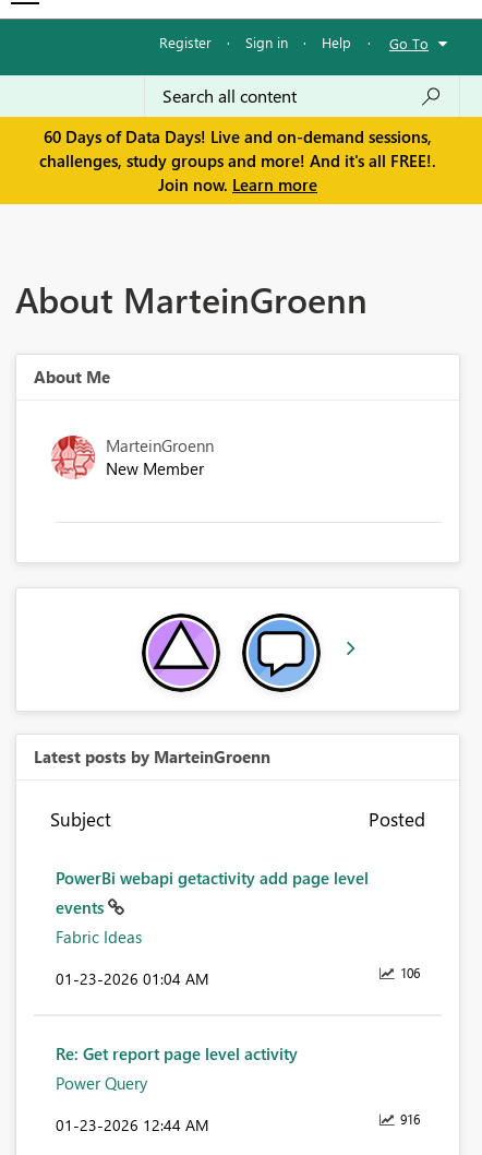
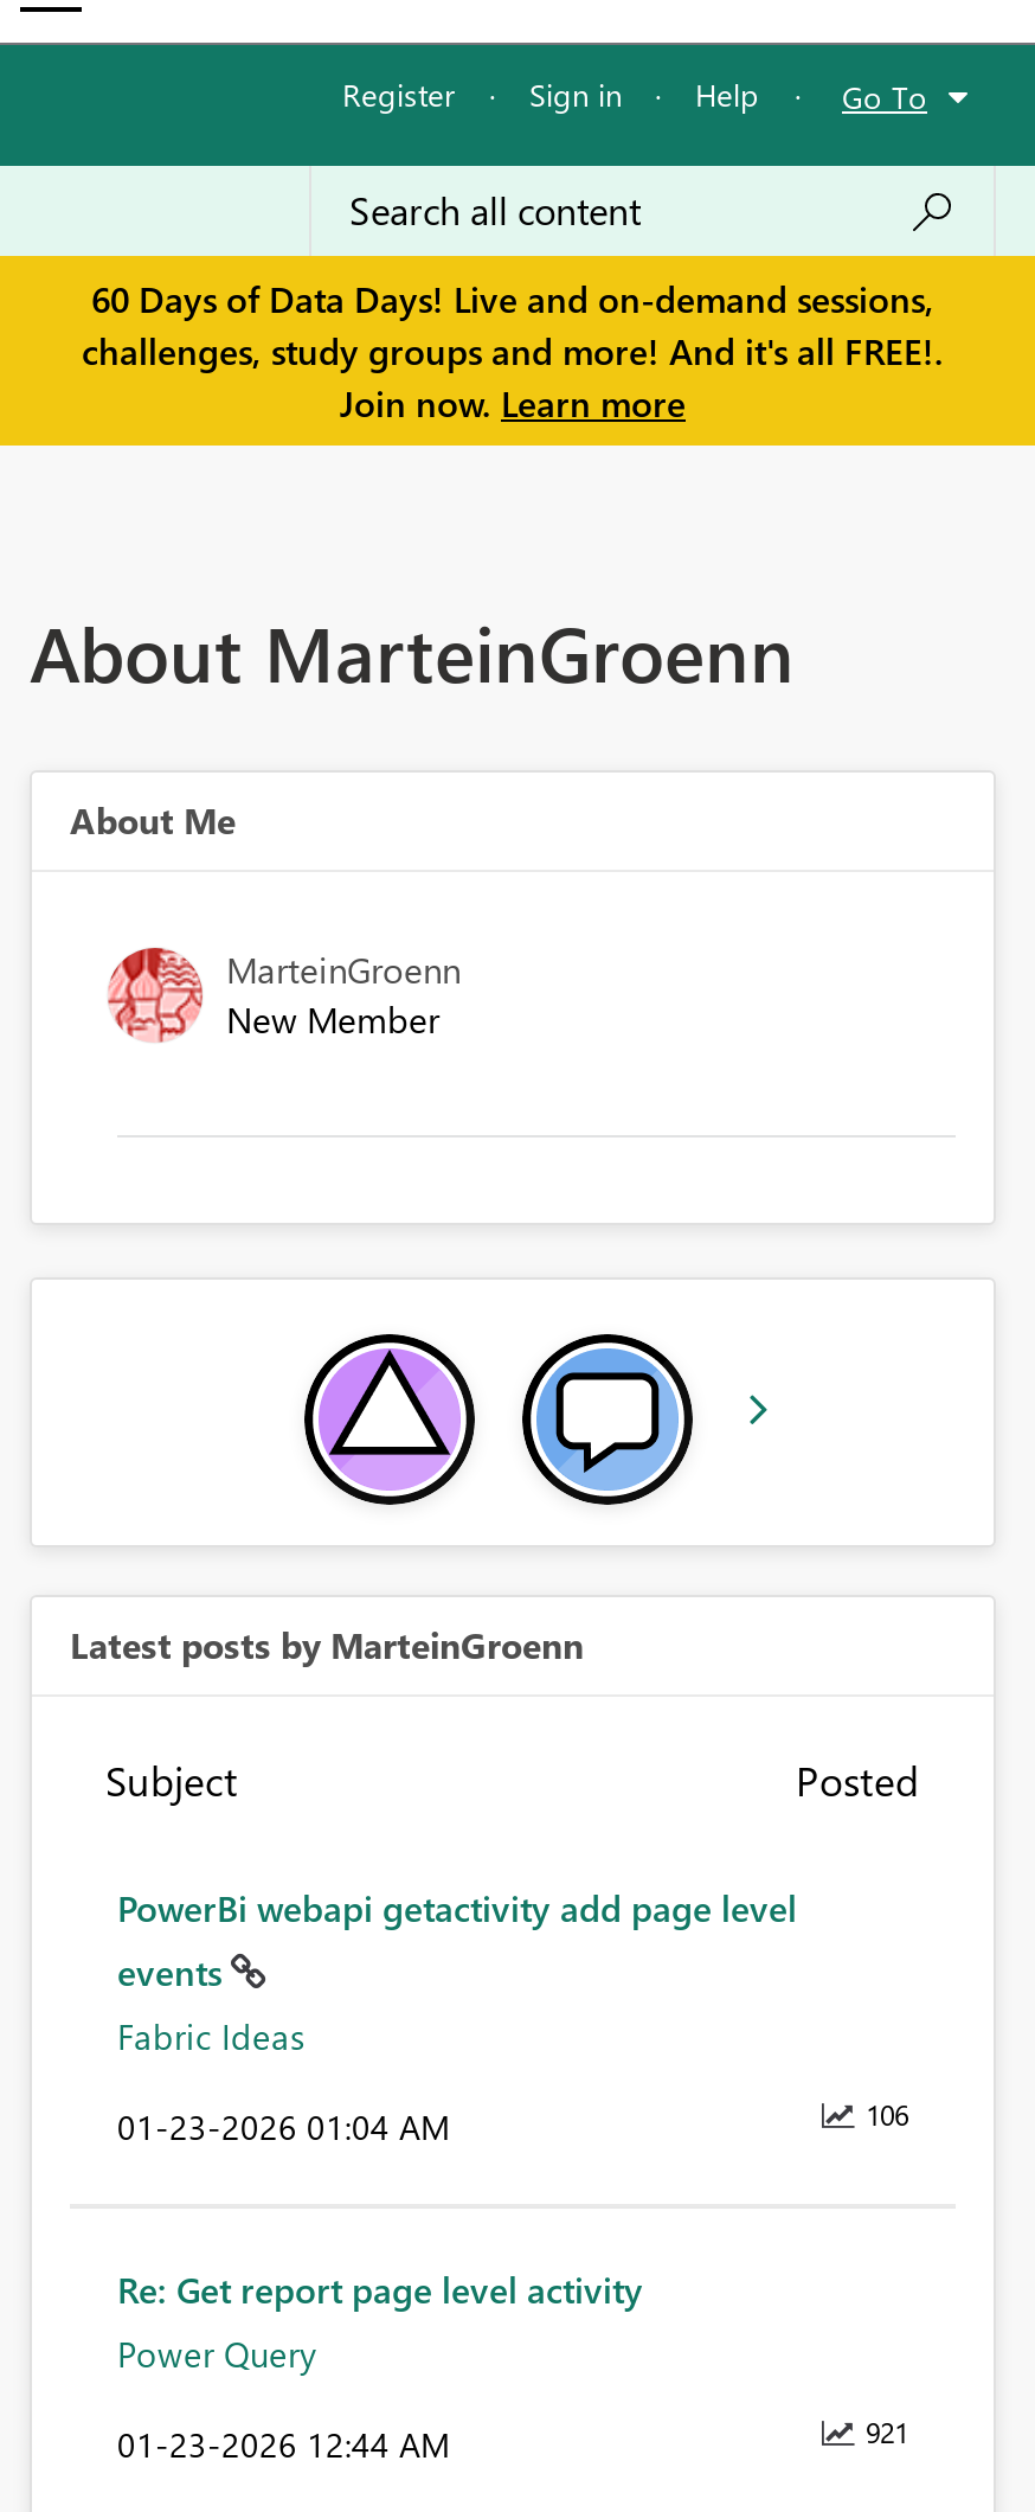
- 916
+ 921
